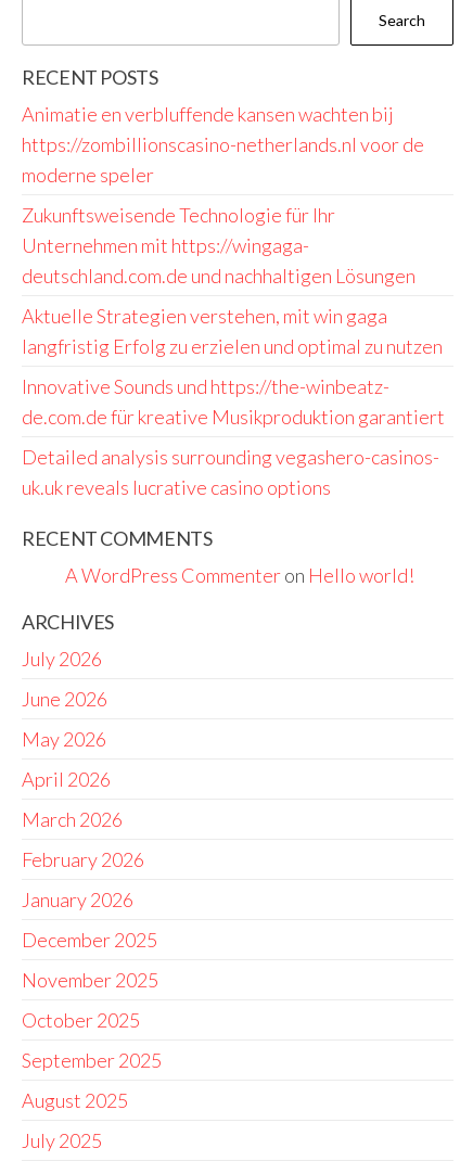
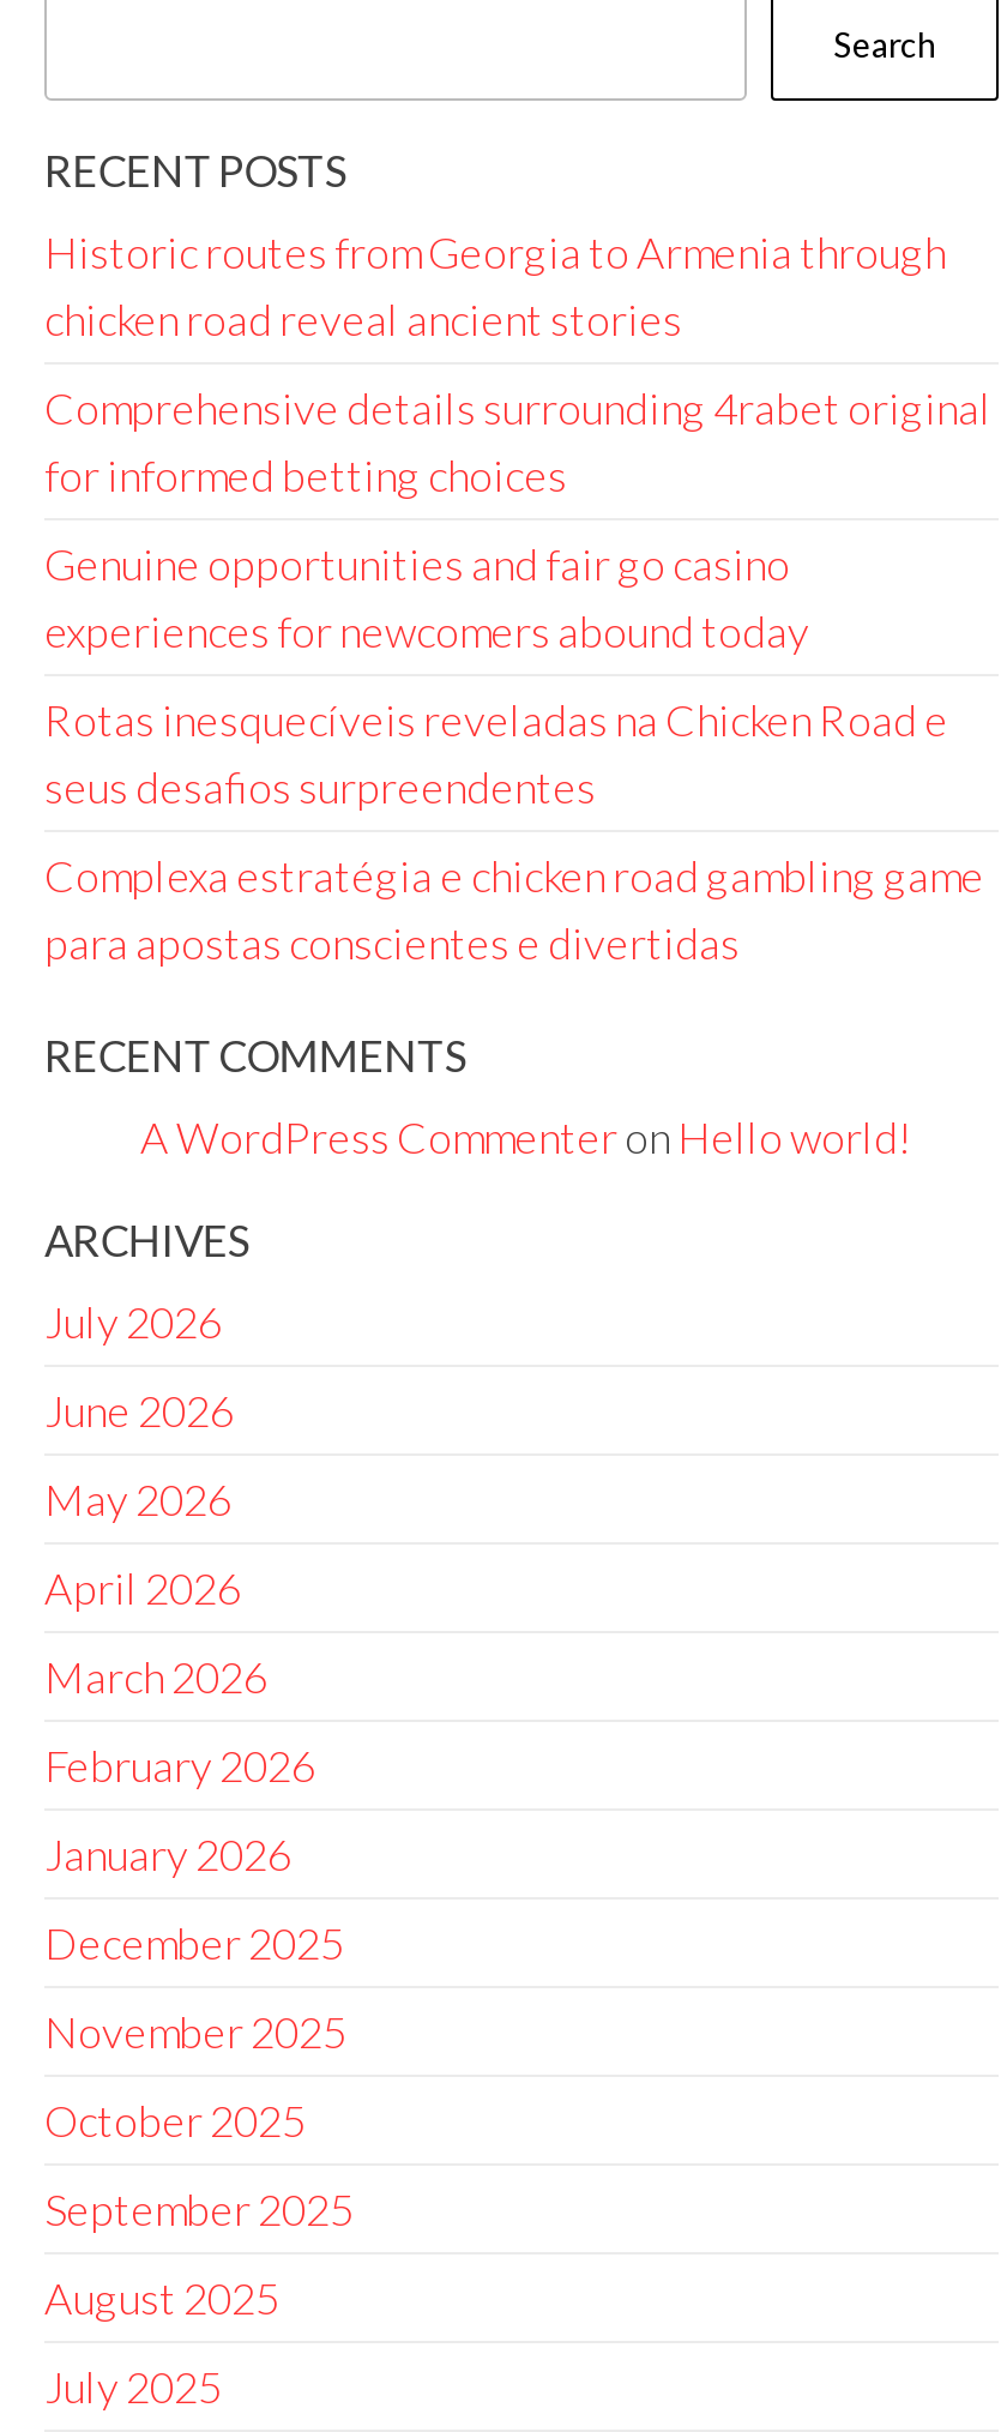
- Animatie en verbluffende kansen wachten bij
- https://zombillionscasino-netherlands.nl voor de
- moderne speler
+ Historic routes from Georgia to Armenia through
+ chicken road reveal ancient stories

- Zukunftsweisende Technologie für Ihr
- Unternehmen mit https://wingaga-
- deutschland.com.de und nachhaltigen Lösungen
+ Comprehensive details surrounding 4rabet original
+ for informed betting choices

- Aktuelle Strategien verstehen, mit win gaga
- langfristig Erfolg zu erzielen und optimal zu nutzen
+ Genuine opportunities and fair go casino
+ experiences for newcomers abound today

- Innovative Sounds und https://the-winbeatz-
- de.com.de für kreative Musikproduktion garantiert
+ Rotas inesquecíveis reveladas na Chicken Road e
+ seus desafios surpreendentes

- Detailed analysis surrounding vegashero-casinos-
- uk.uk reveals lucrative casino options
+ Complexa estratégia e chicken road gambling game
+ para apostas conscientes e divertidas
